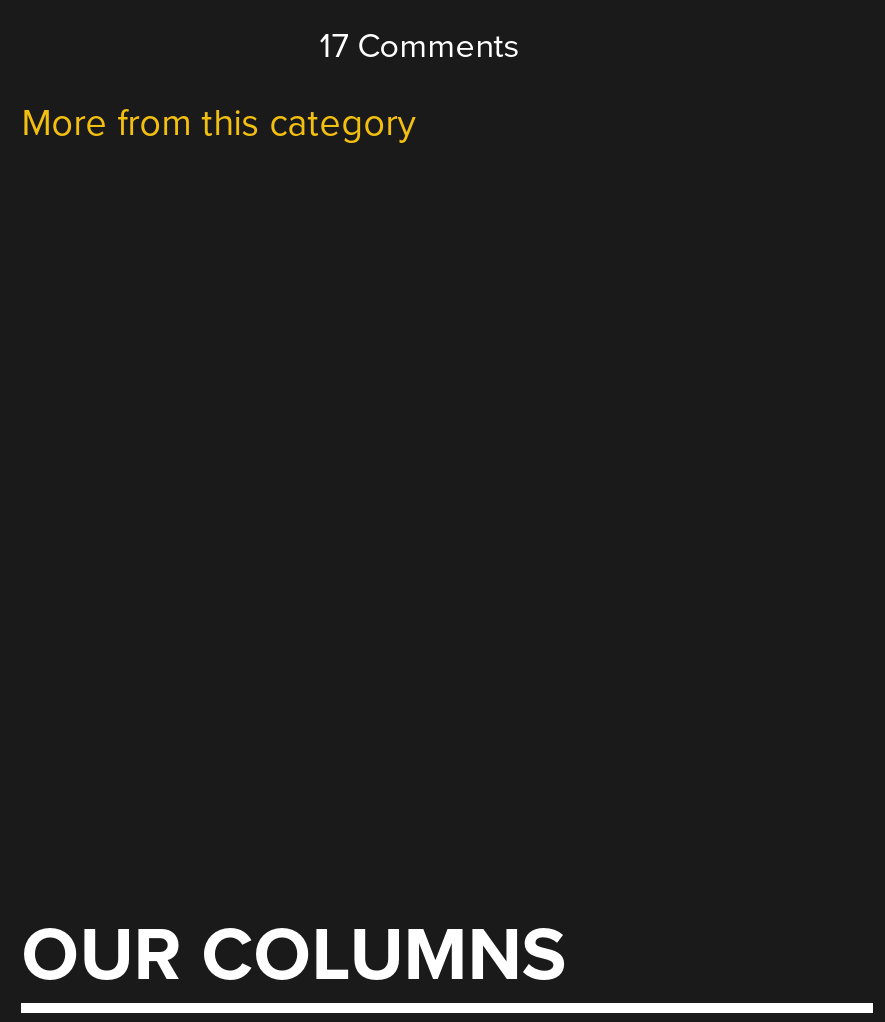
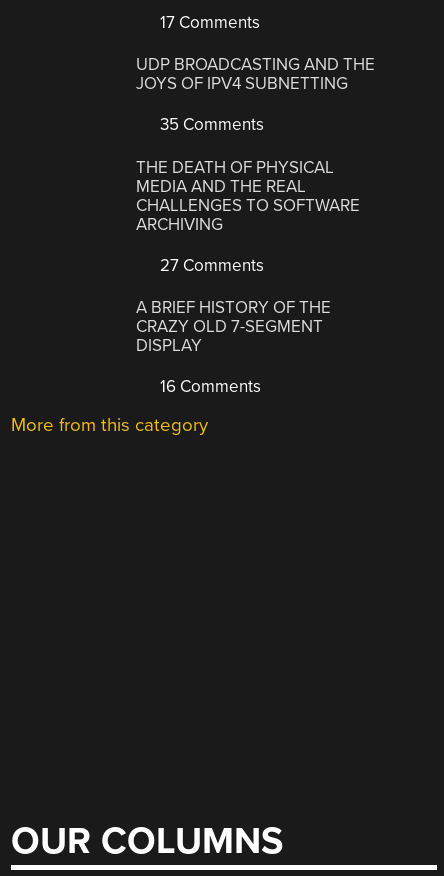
+ UDP BROADCASTING AND THE
+ JOYS OF IPV4 SUBNETTING
+ 35 Comments
+ THE DEATH OF PHYSICAL
+ MEDIA AND THE REAL
+ CHALLENGES TO SOFTWARE
+ ARCHIVING
+ 27 Comments
+ A BRIEF HISTORY OF THE
+ CRAZY OLD 7-SEGMENT
+ DISPLAY
+ 16 Comments
